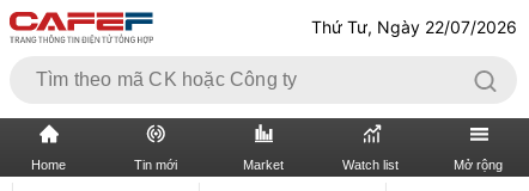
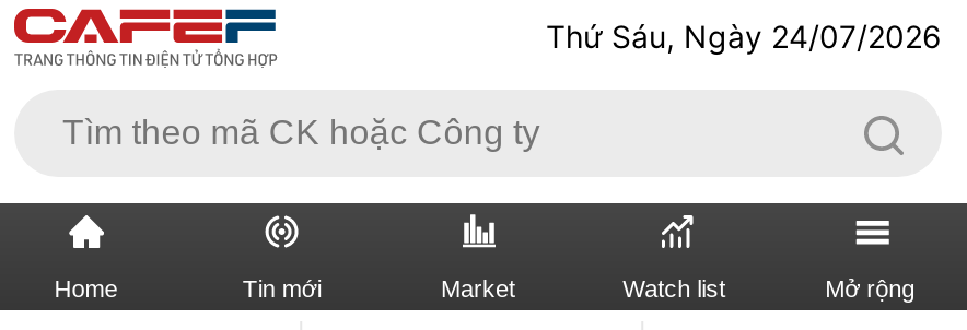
- Thứ Tư, Ngày 22/07/2026
+ Thứ Sáu, Ngày 24/07/2026
